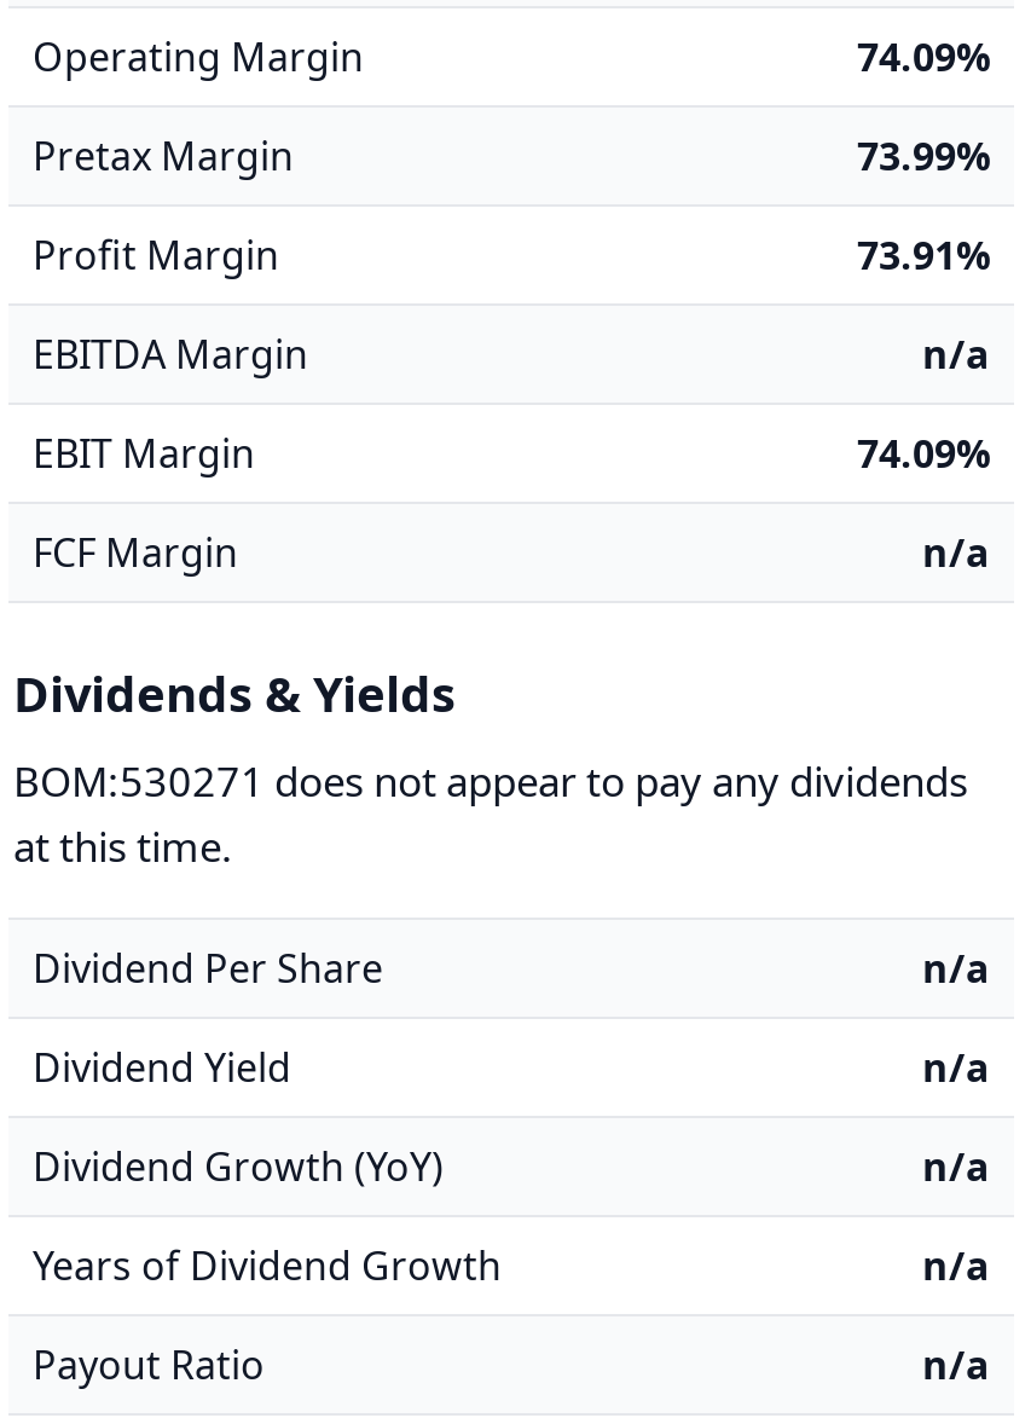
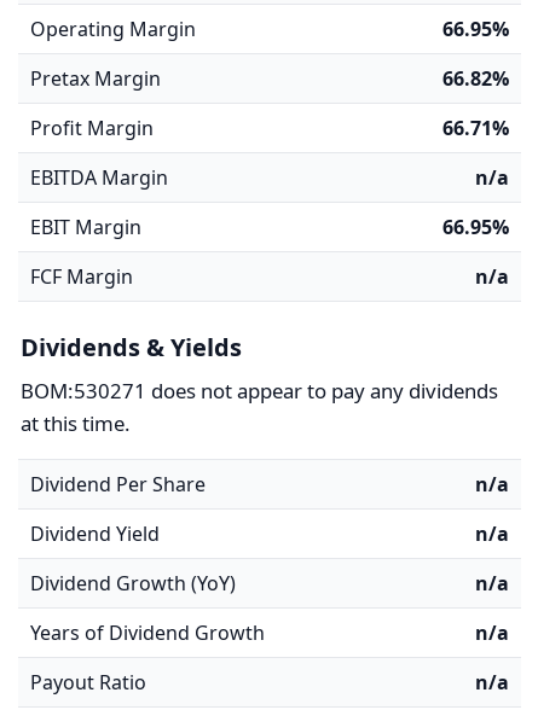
- 74.09%
+ 66.95%

- 73.99%
+ 66.82%

- 73.91%
+ 66.71%

- 74.09%
+ 66.95%
